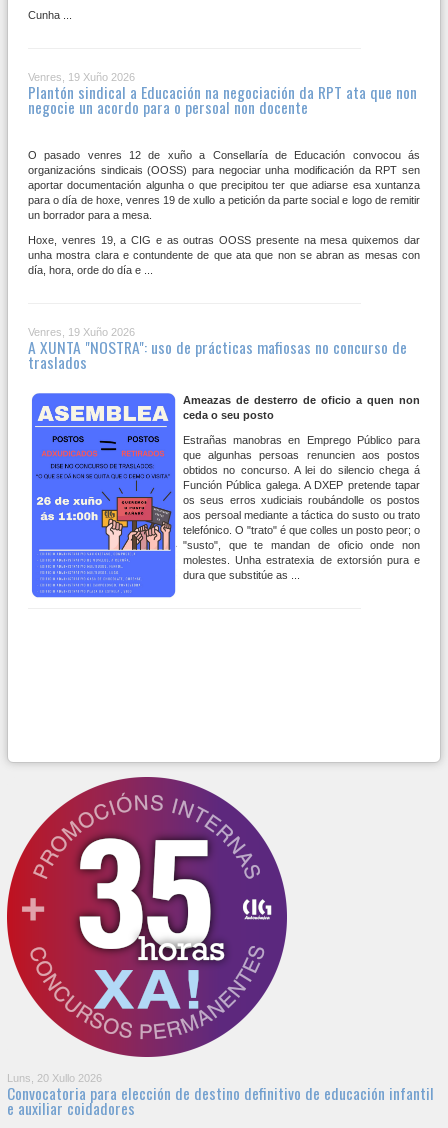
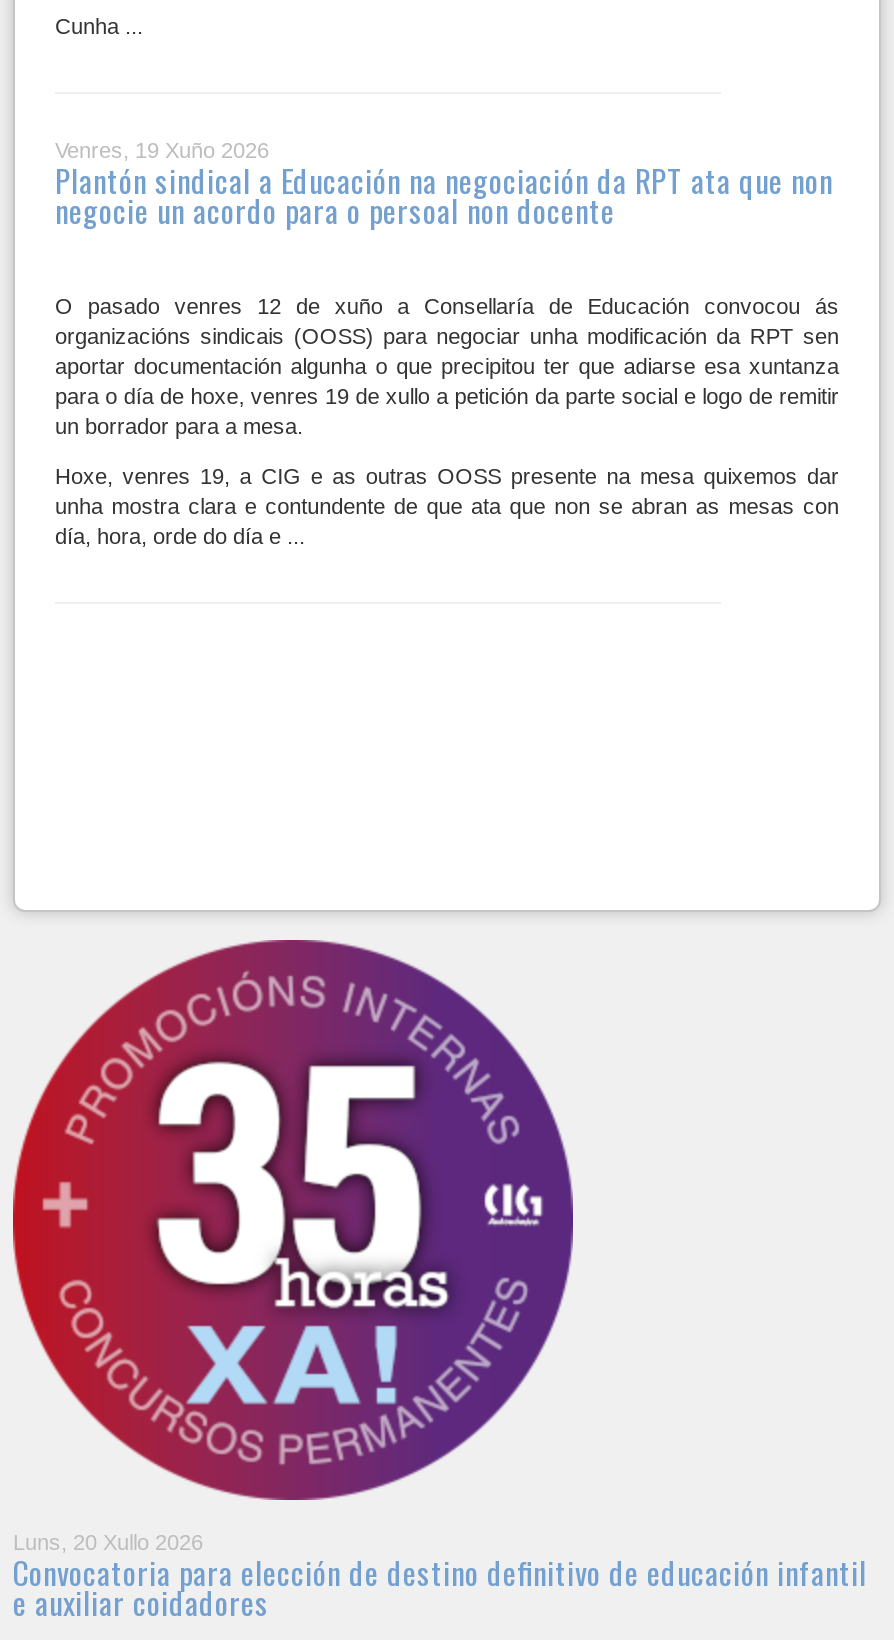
- [image]
- Venres, 19 Xuño 2026
- A XUNTA "NOSTRA": uso de prácticas mafiosas no concurso de
- traslados
- Ameazas de desterro de oficio a quen non
- ceda o seu posto
- Estrañas manobras en Emprego Público para
- que algunhas persoas renuncien aos postos
- obtidos no concurso. A lei do silencio chega á
- Función Pública galega. A DXEP pretende tapar
- os seus erros xudiciais roubándolle os postos
- aos persoal mediante a táctica do susto ou trato
- telefónico. O "trato" é que colles un posto peor; o
- "susto", que te mandan de oficio onde non
- molestes. Unha estratexia de extorsión pura e
- dura que substitúe as ...
